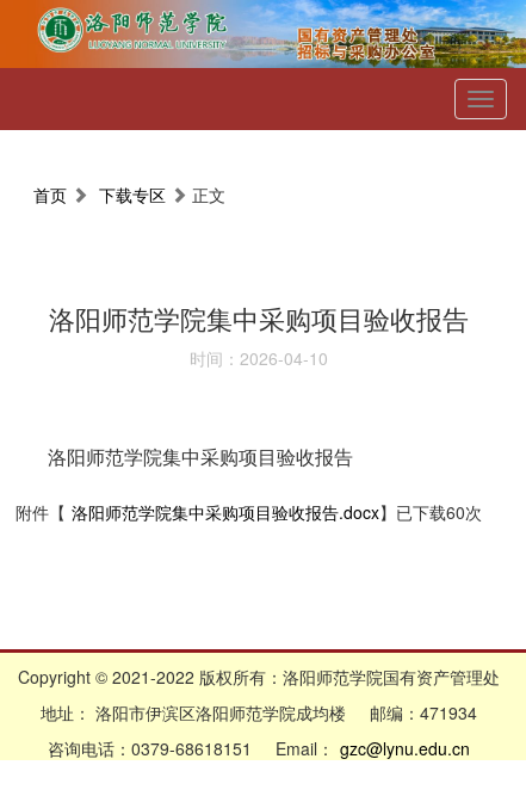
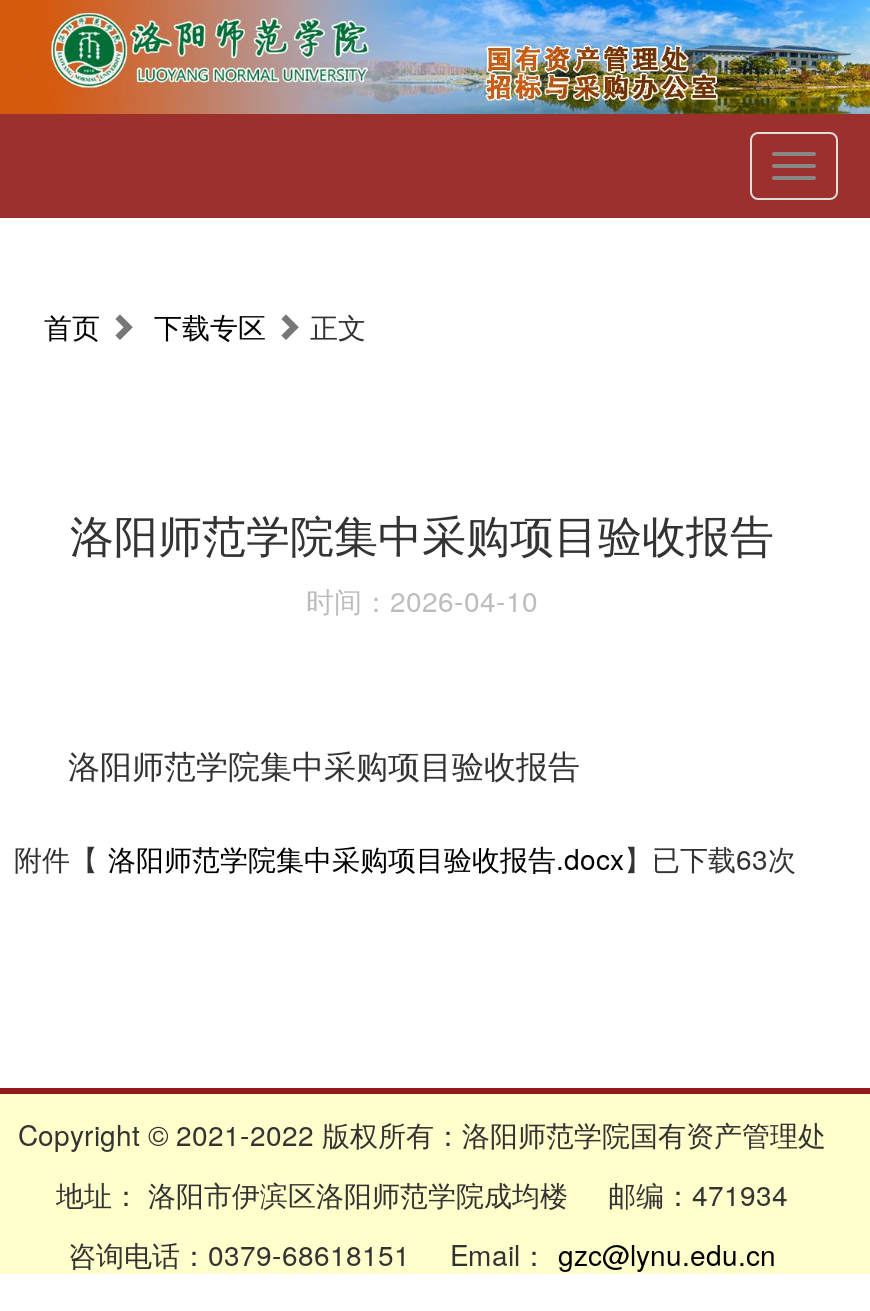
- 附件【 洛阳师范学院集中采购项目验收报告.docx】已下载60次
+ 附件【 洛阳师范学院集中采购项目验收报告.docx】已下载63次
